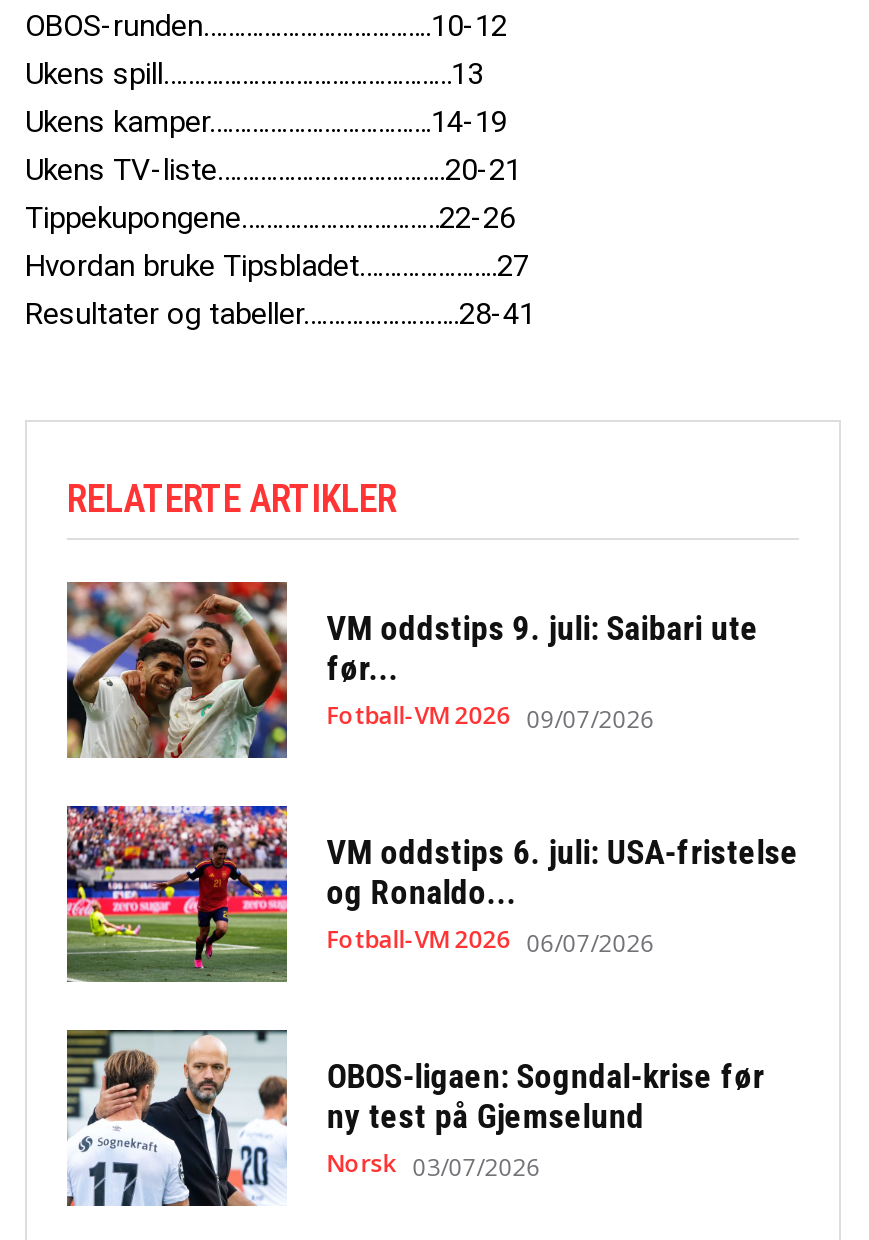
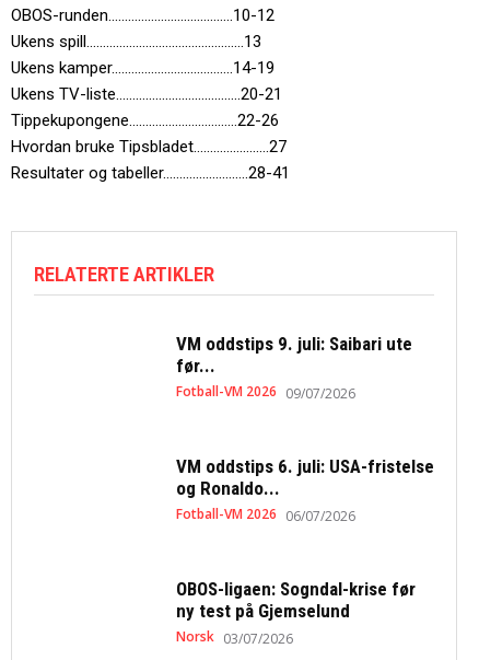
- [image]

- [image]

- [image]
